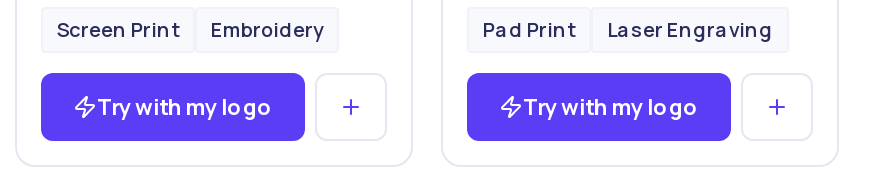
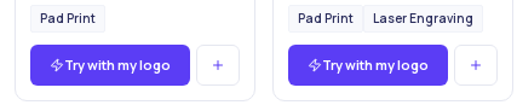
- Screen Print
- Embroidery
+ Pad Print
